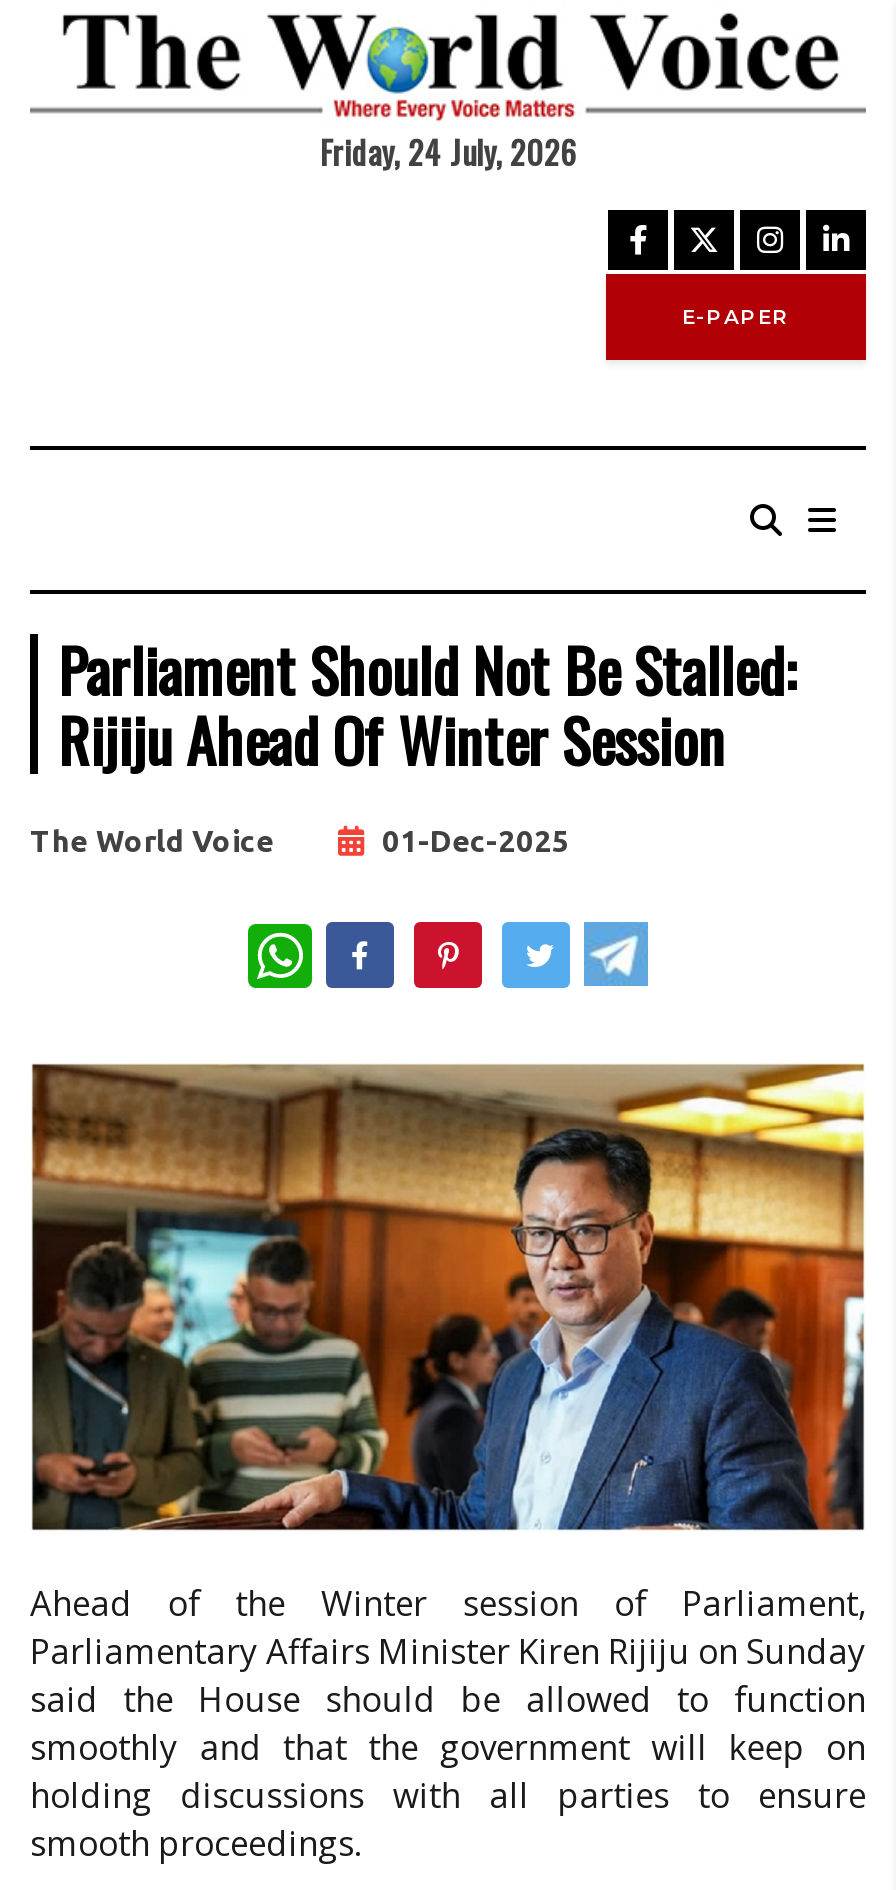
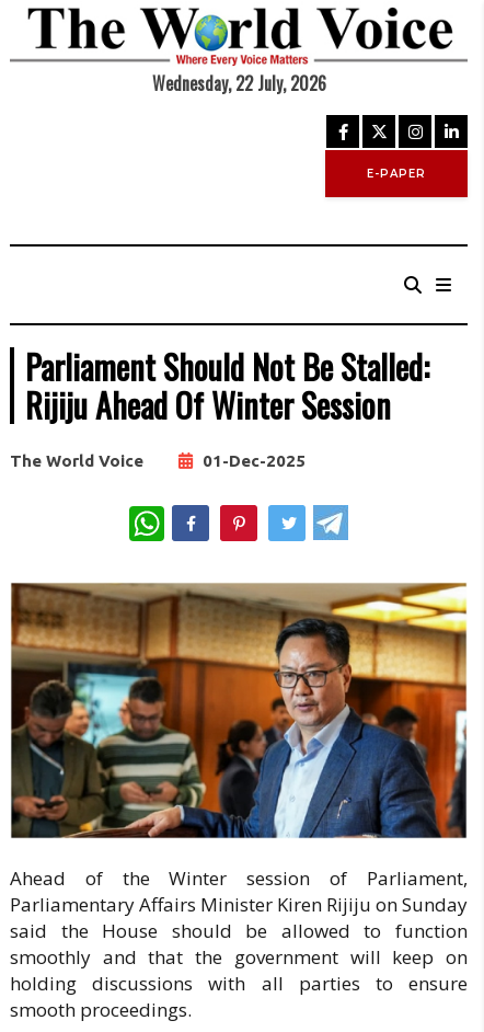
- Friday, 24 July, 2026
+ Wednesday, 22 July, 2026
